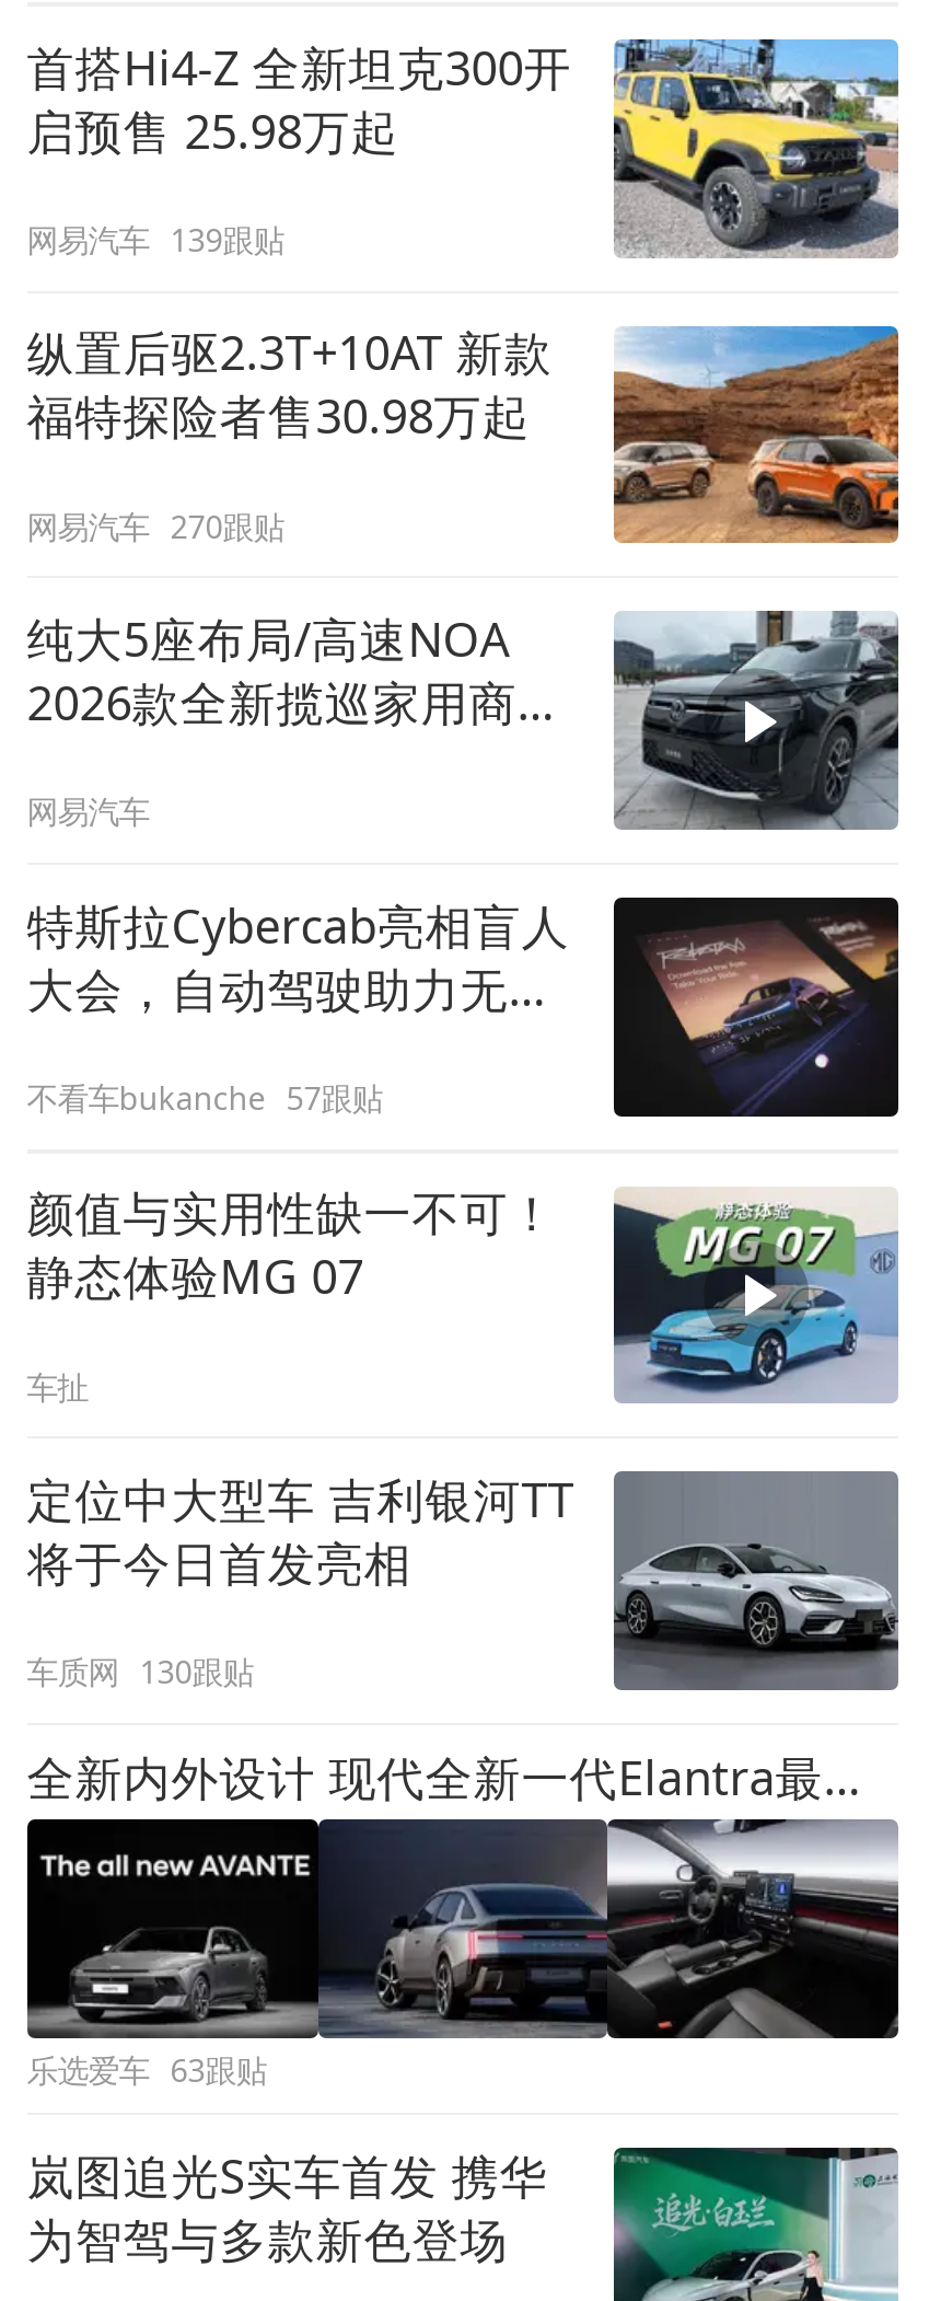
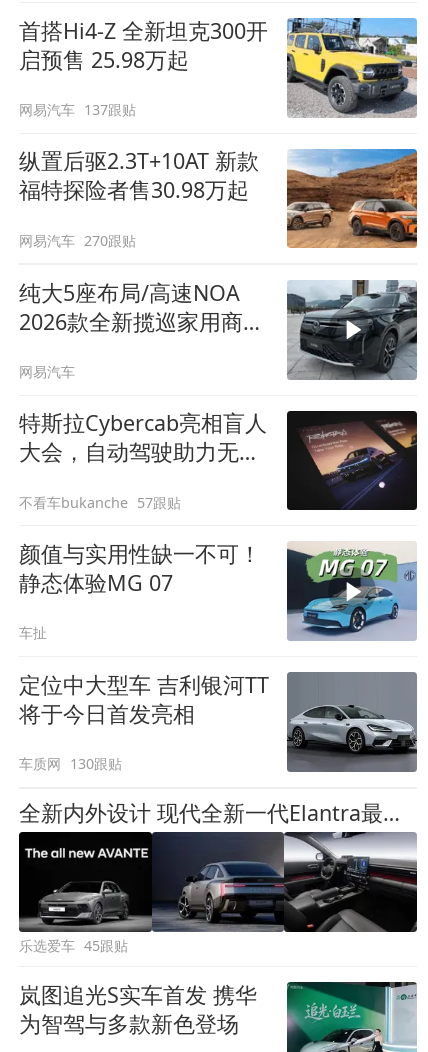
- 网易汽车 139跟贴
+ 网易汽车 137跟贴

- 乐选爱车 63跟贴
+ 乐选爱车 45跟贴
